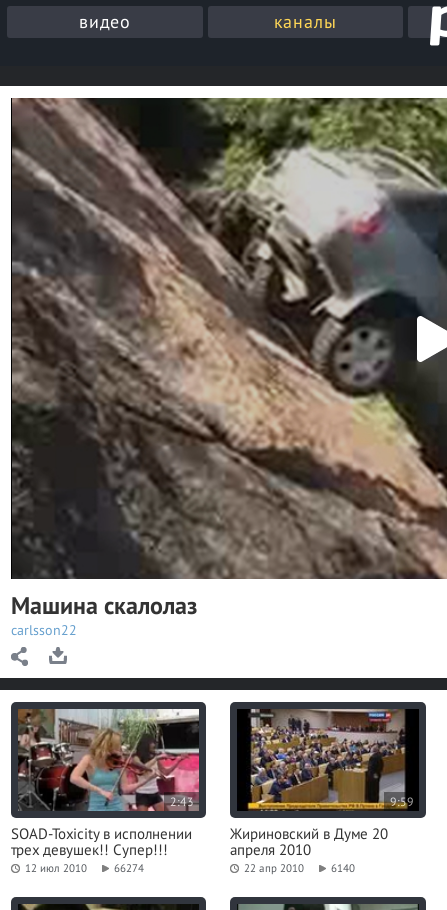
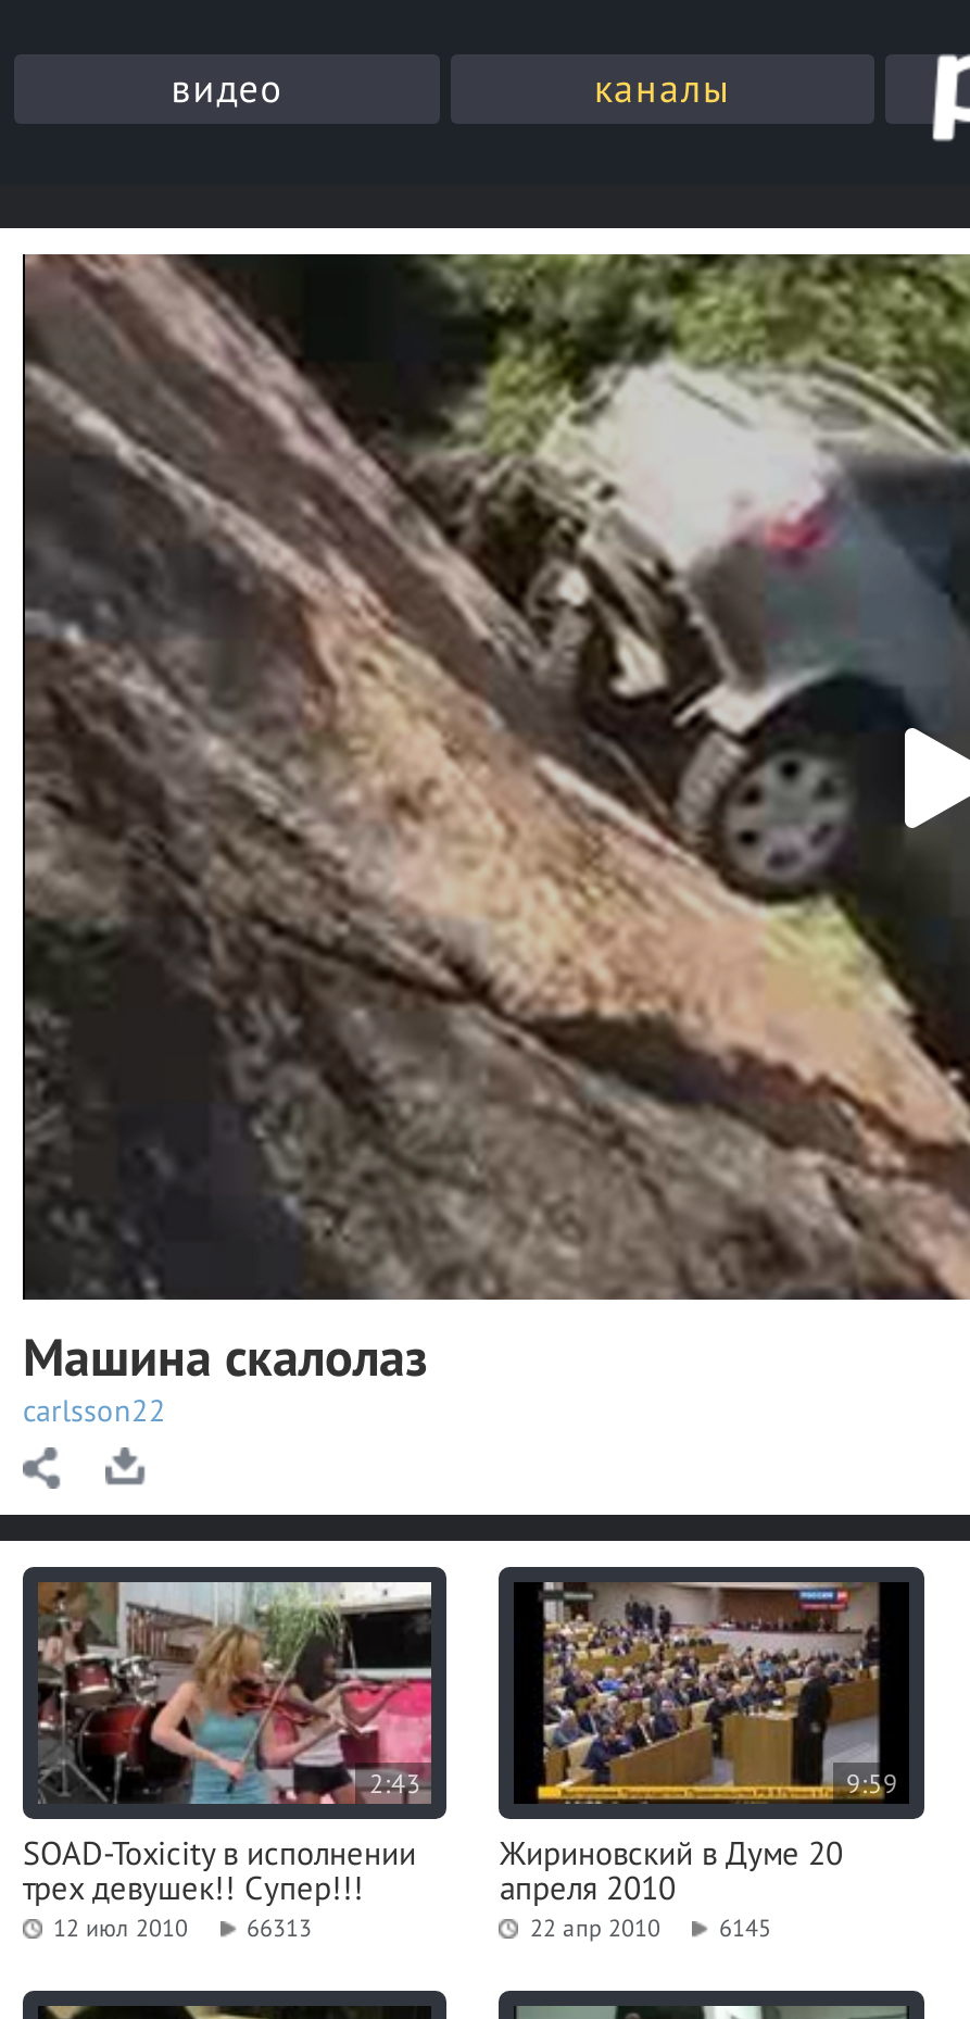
- 12 июл 2010 66274
+ 12 июл 2010 66313

- 22 апр 2010 6140
+ 22 апр 2010 6145
